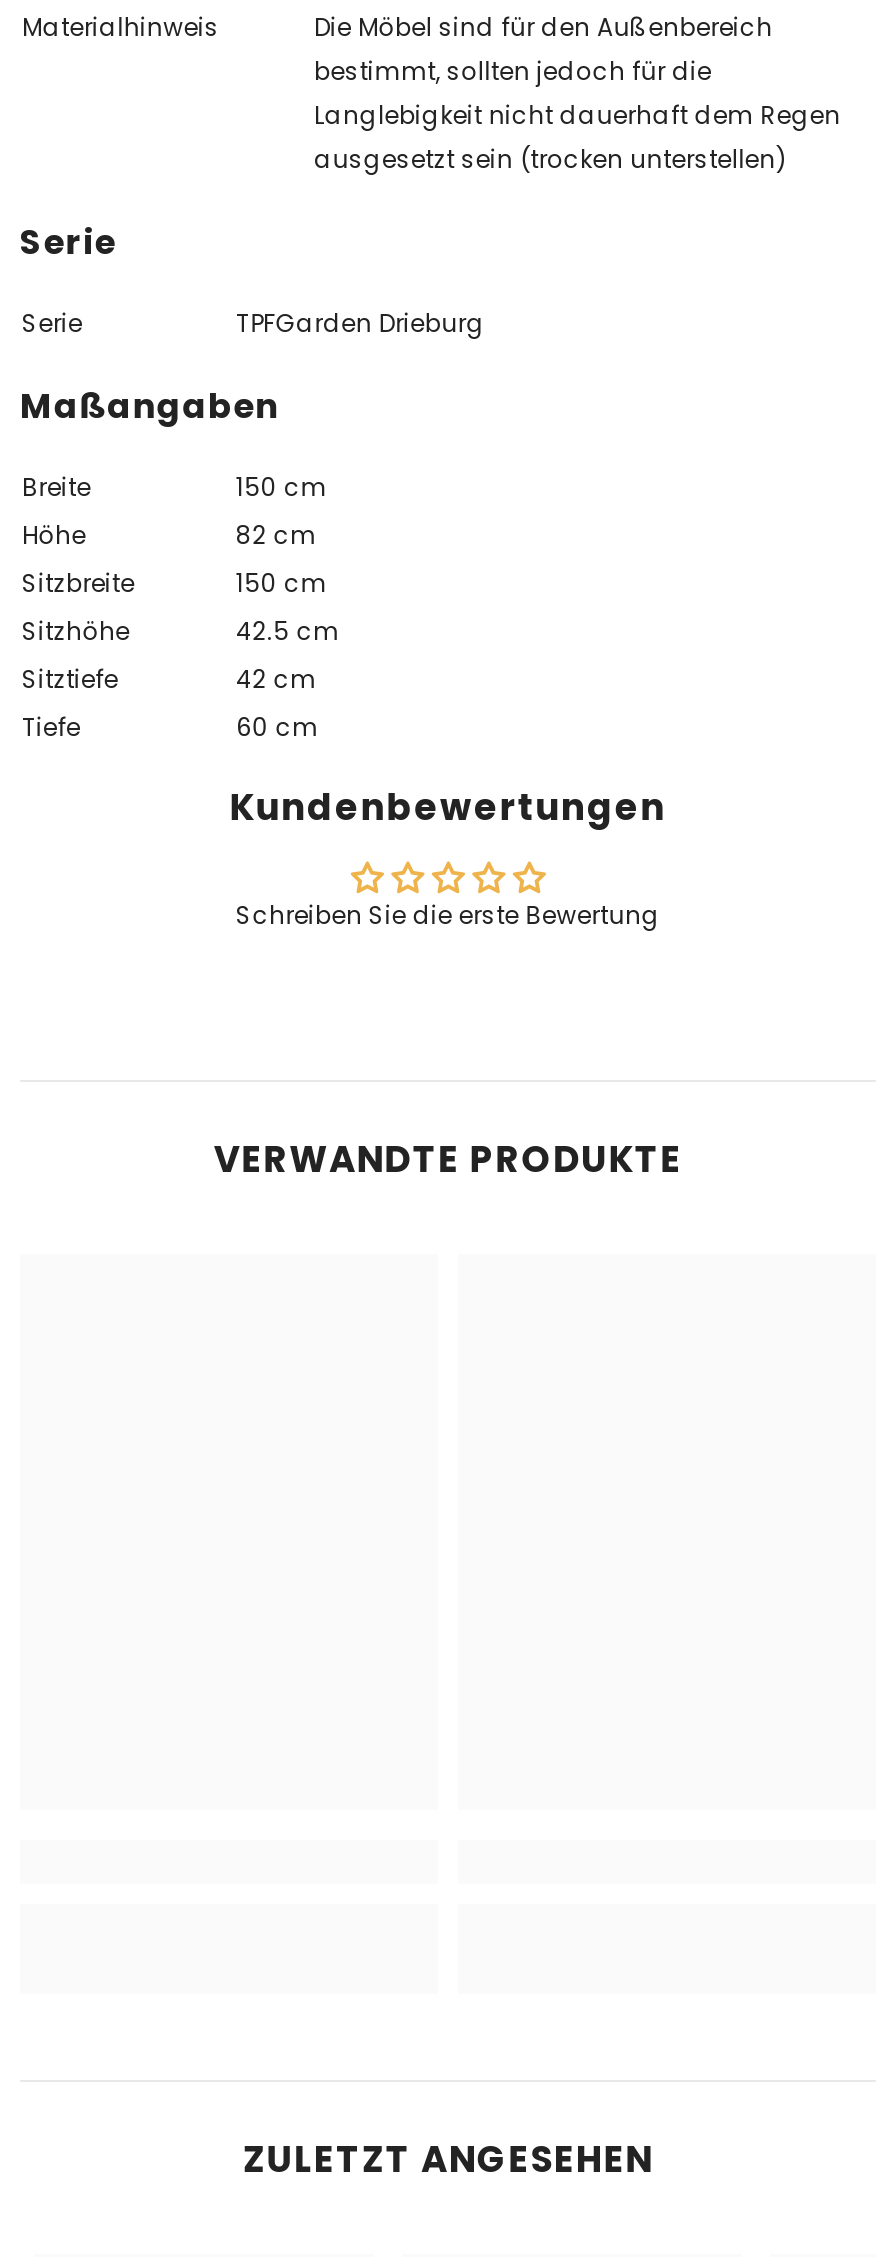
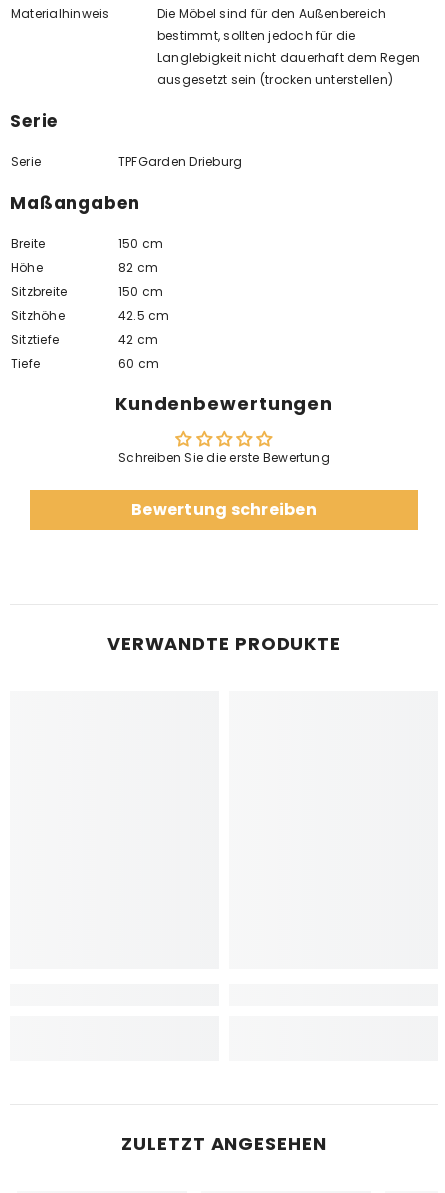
+ Bewertung schreiben
